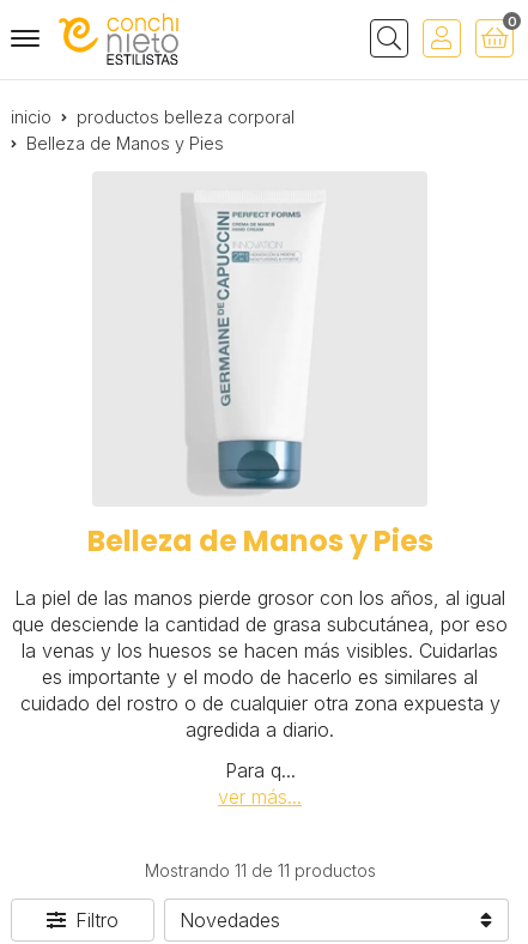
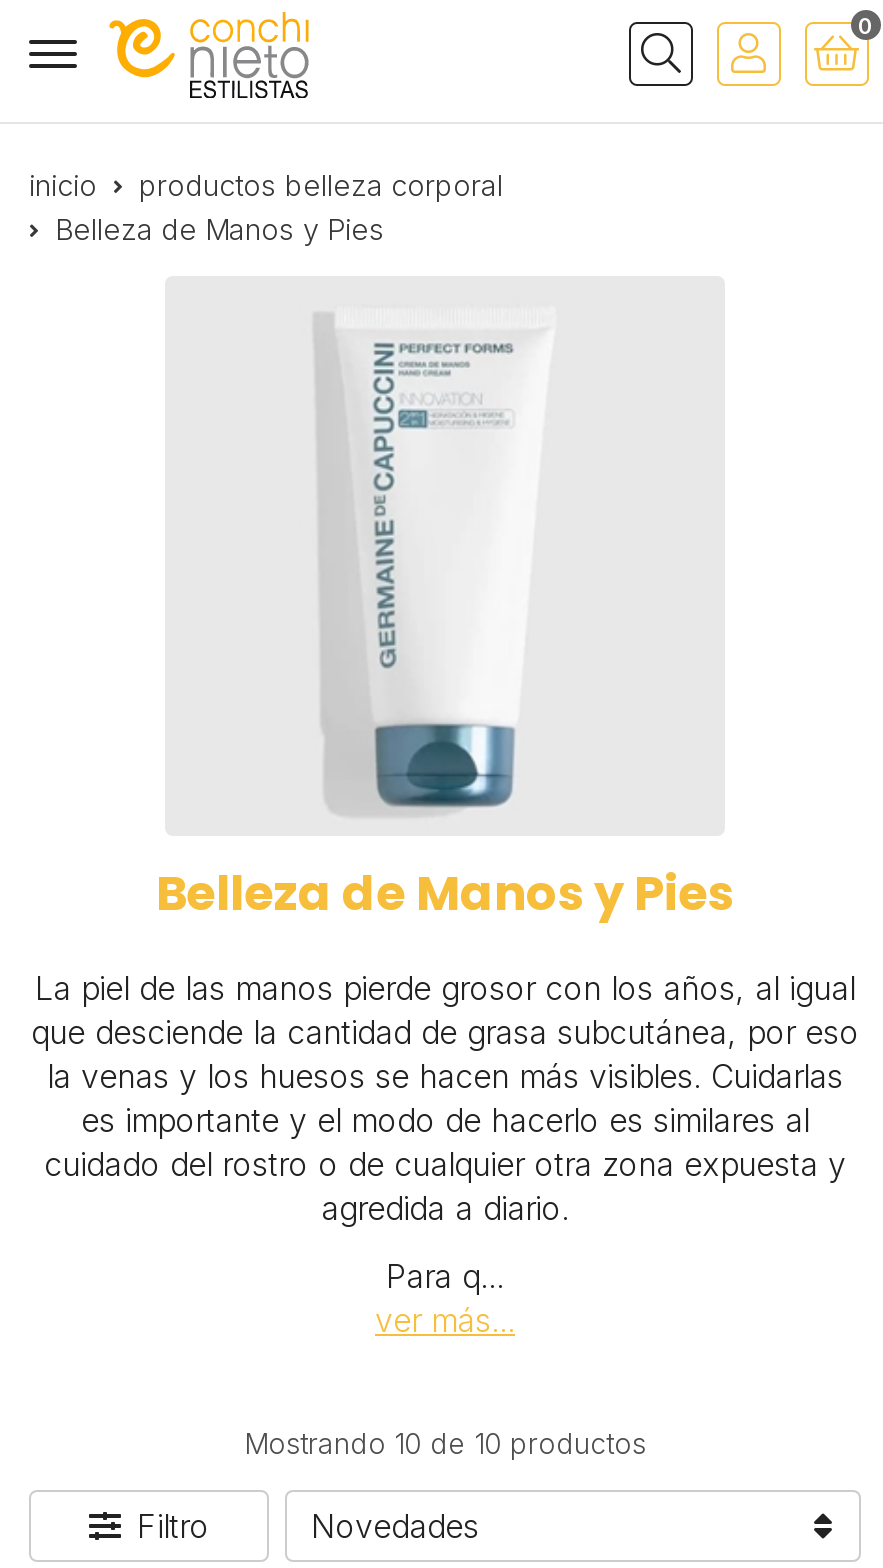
- Mostrando 11 de 11 productos
+ Mostrando 10 de 10 productos
